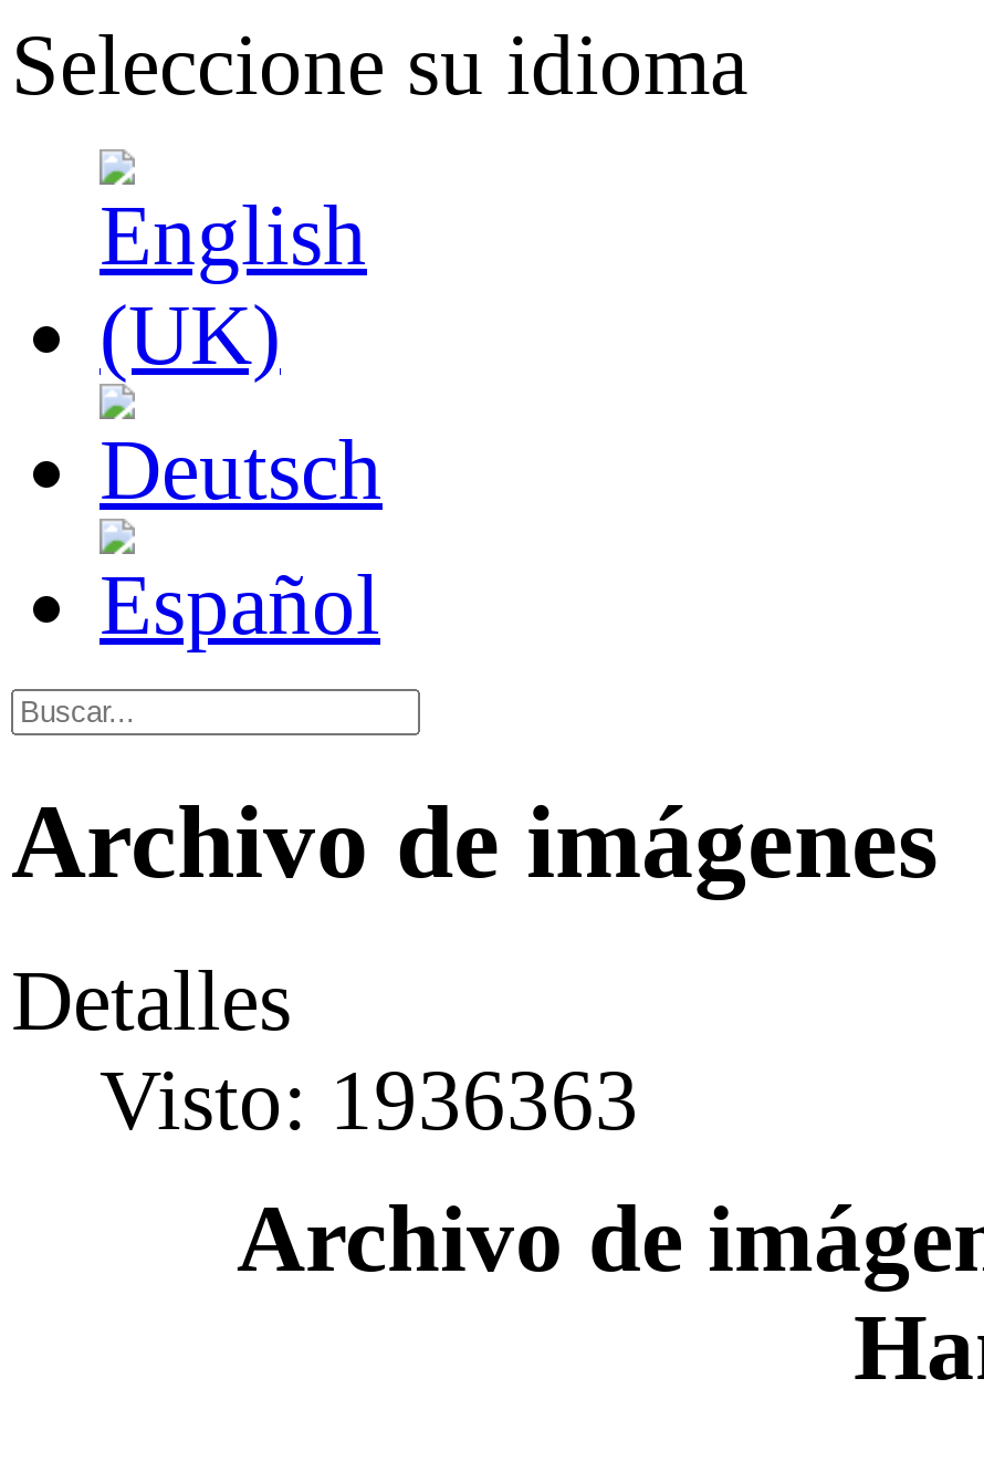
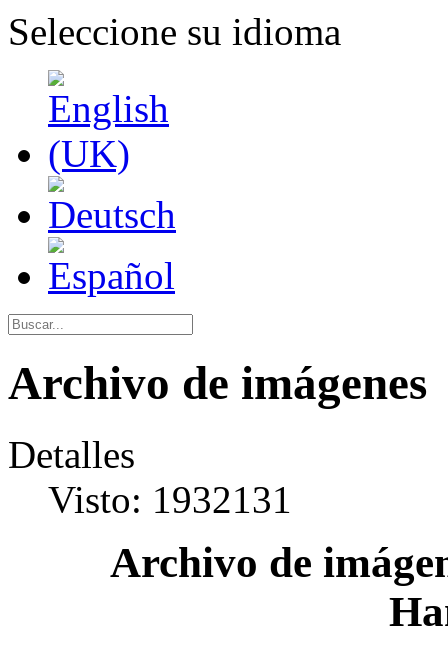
- Visto: 1936363
+ Visto: 1932131
